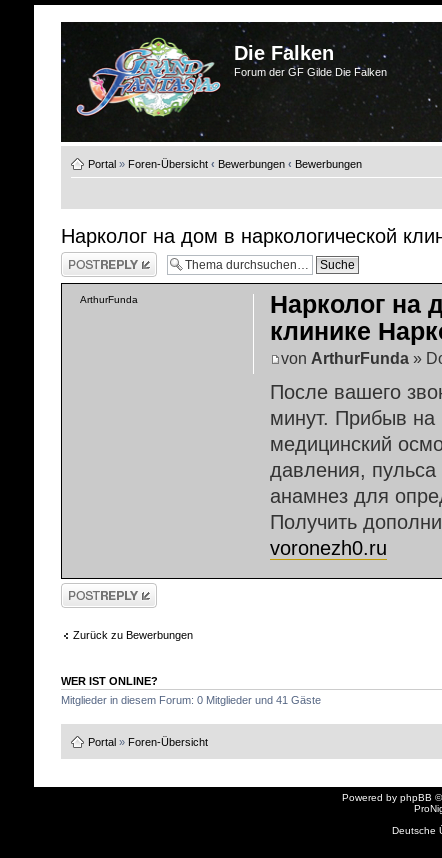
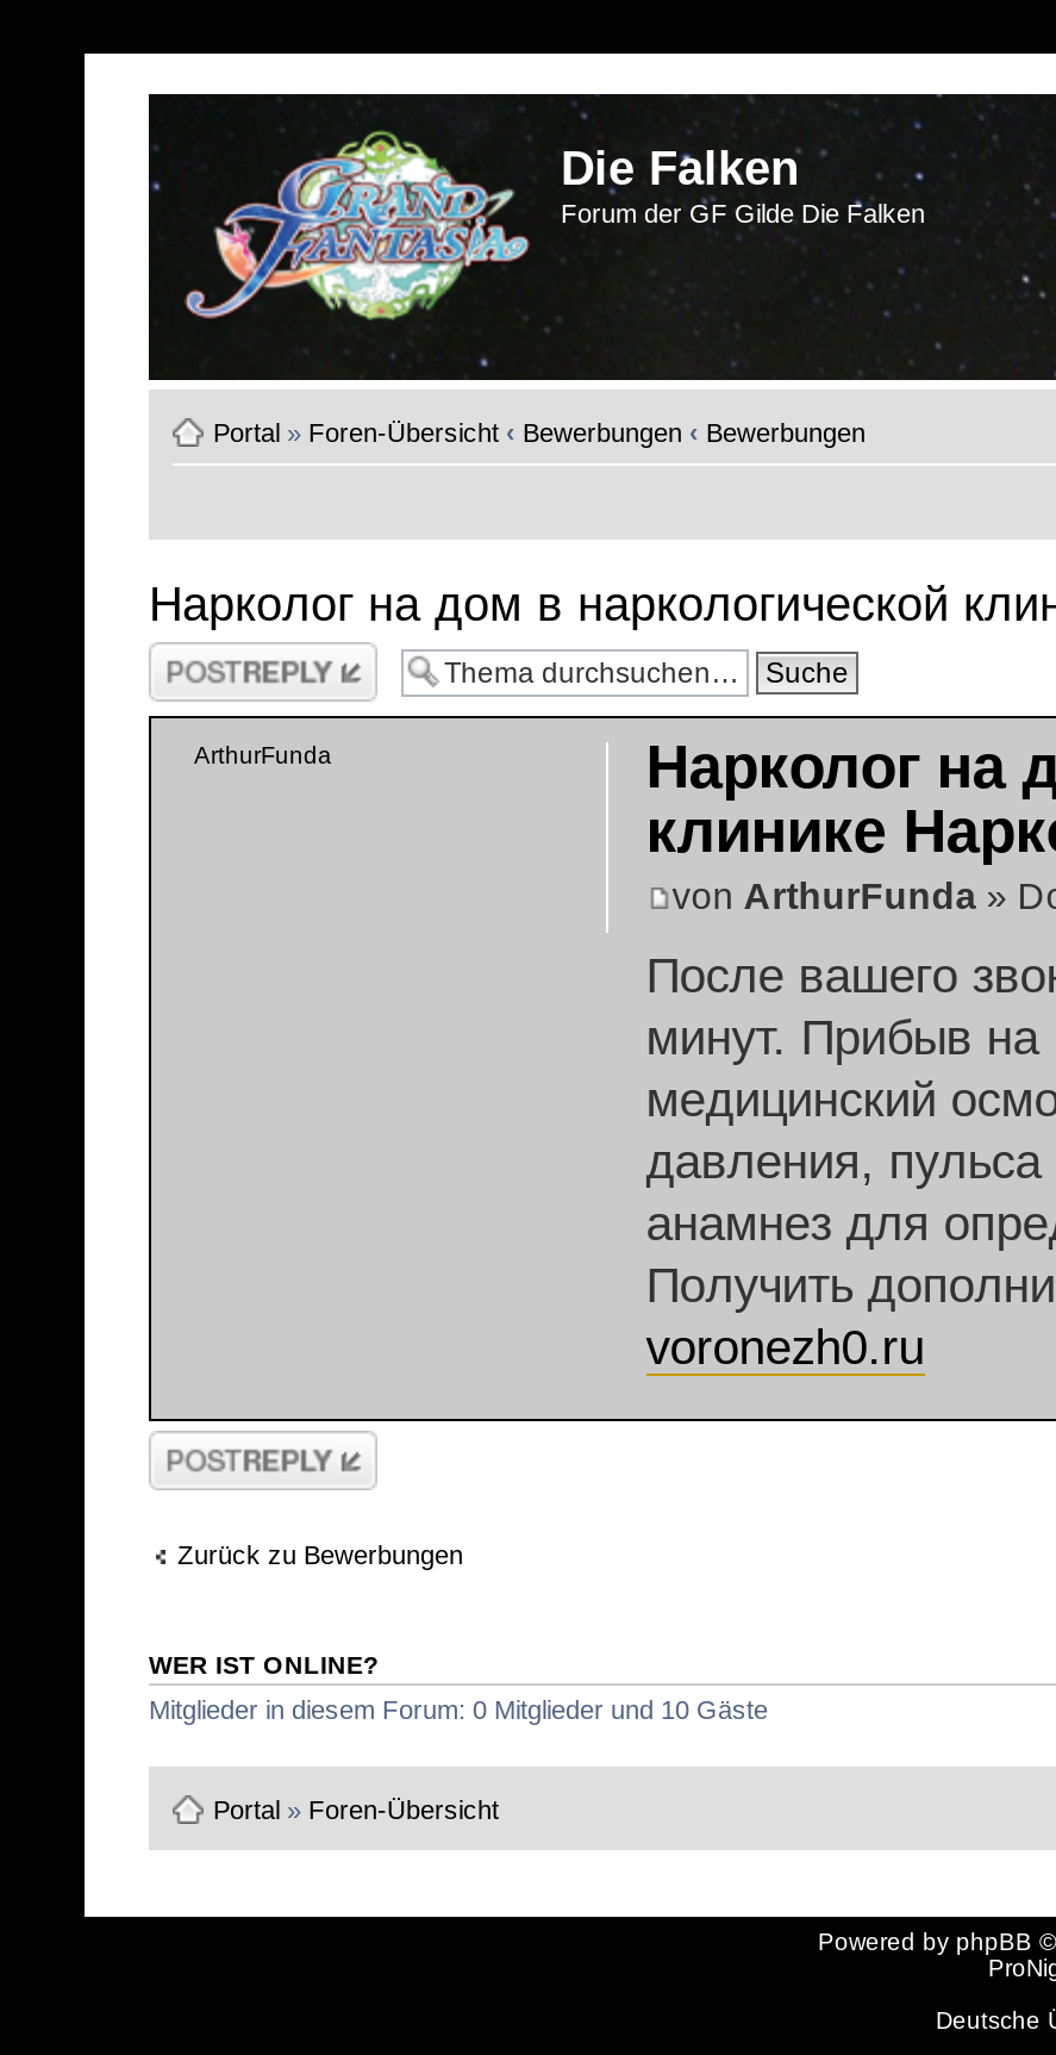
- Mitglieder in diesem Forum: 0 Mitglieder und 41 Gäste
+ Mitglieder in diesem Forum: 0 Mitglieder und 10 Gäste
